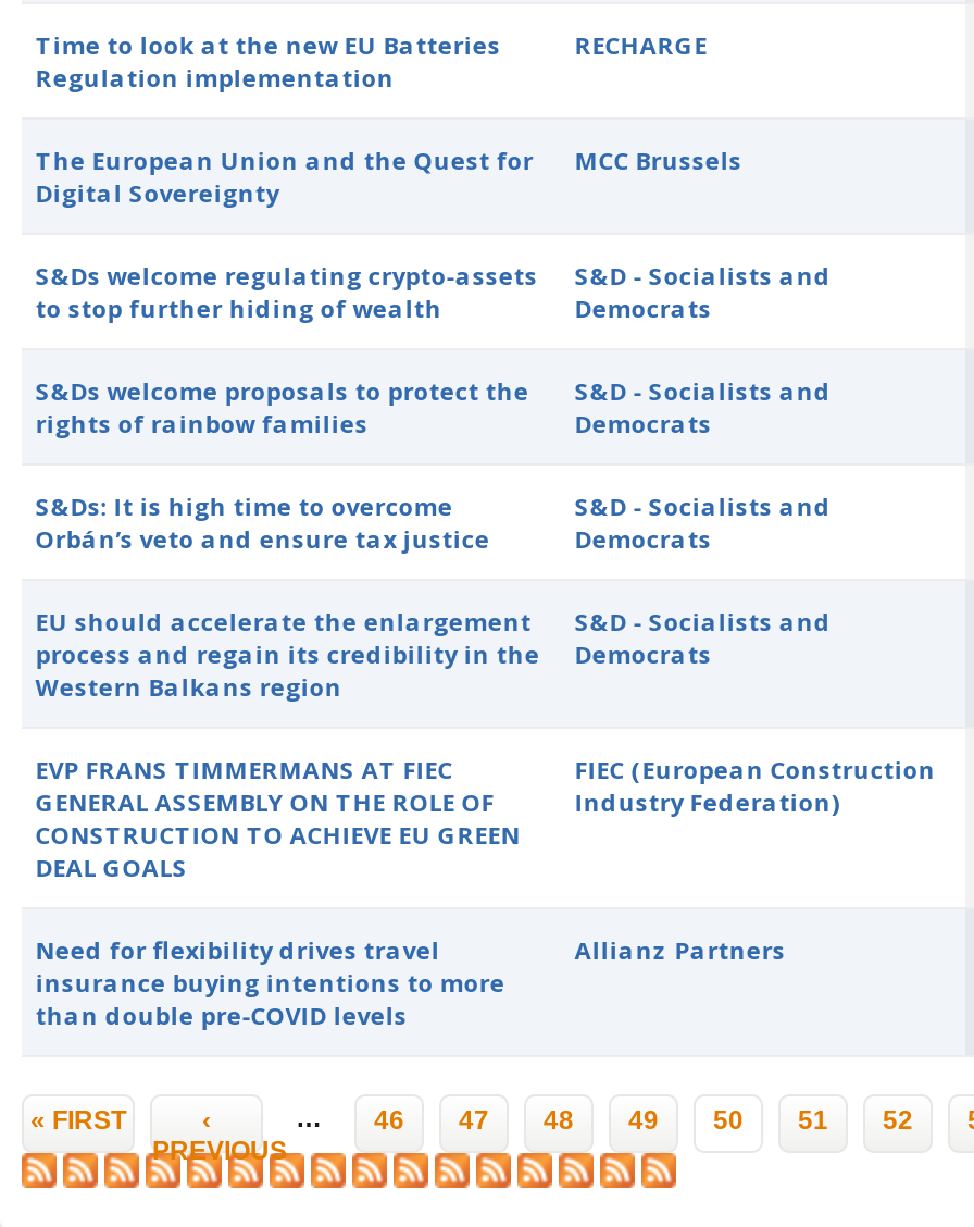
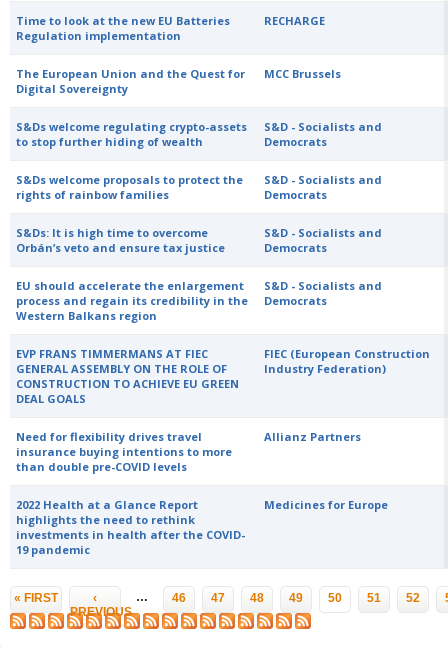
+ 2022 Health at a Glance Report
+ highlights the need to rethink
+ investments in health after the COVID-
+ 19 pandemic

+ Medicines for Europe
